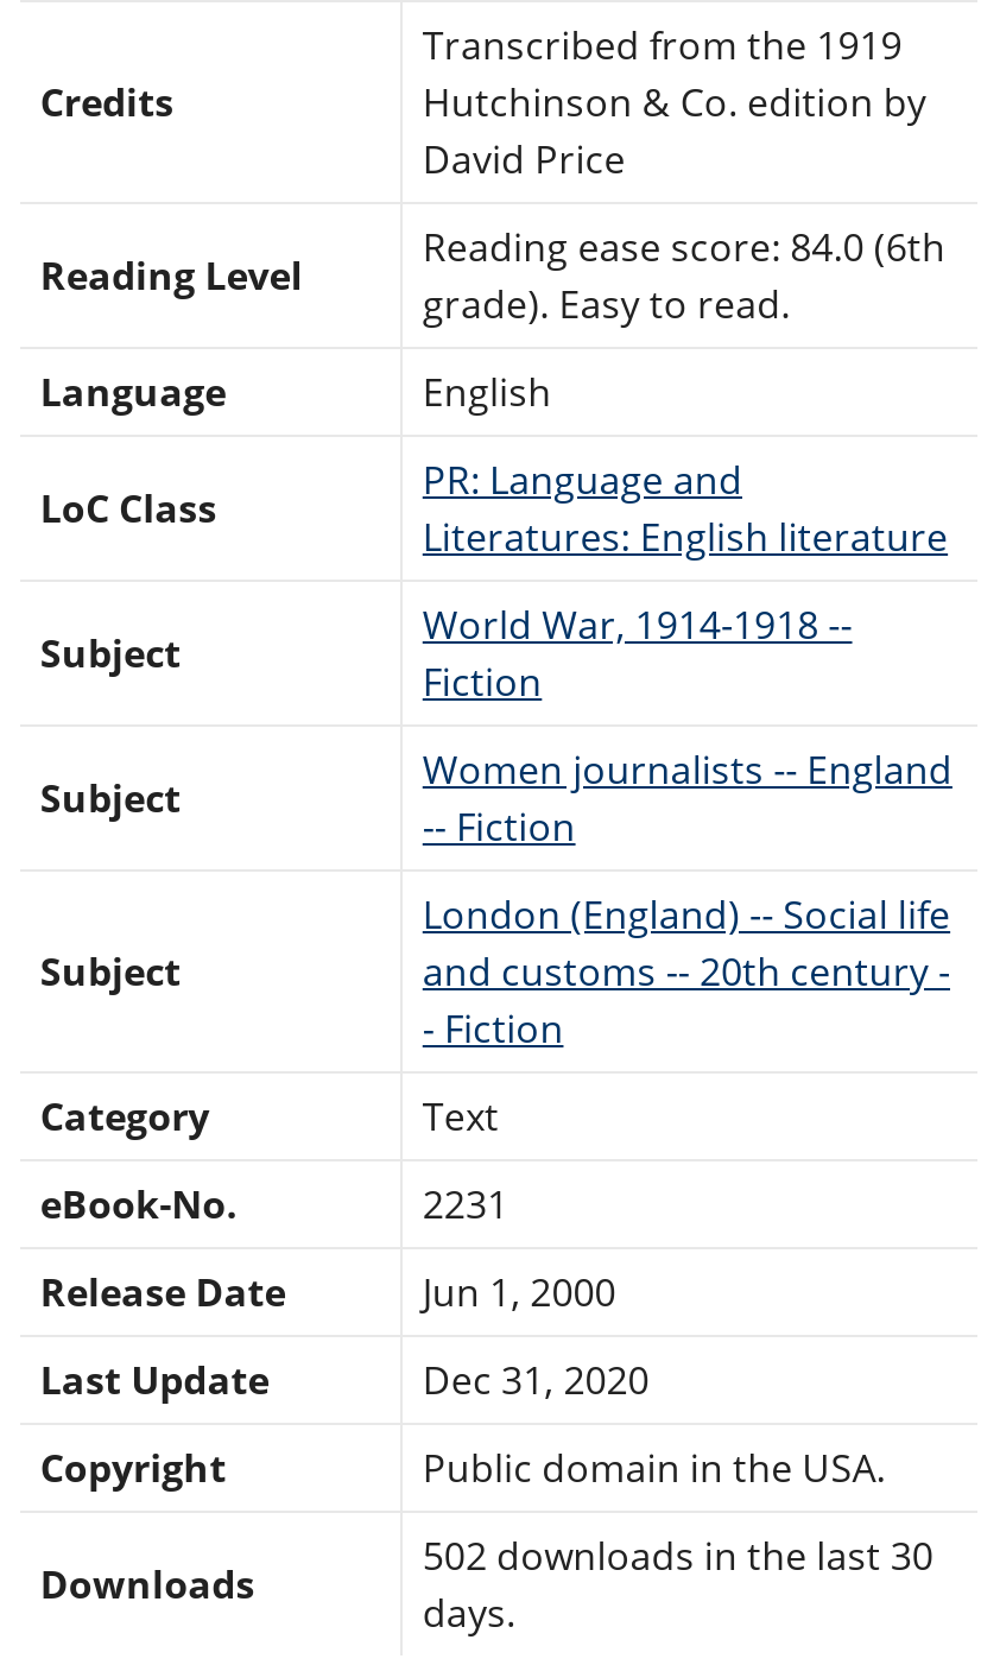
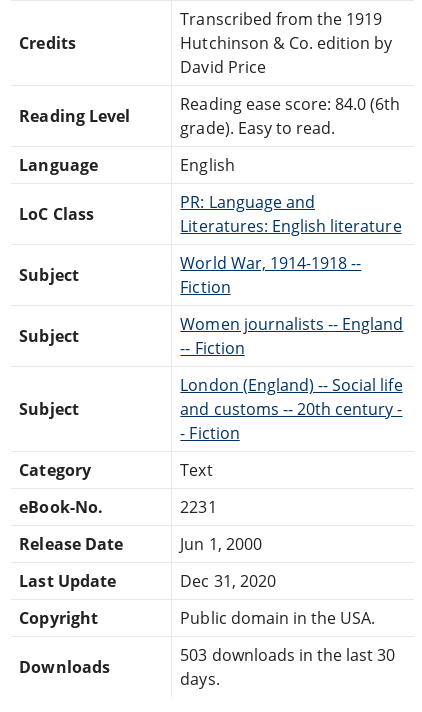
- 502 downloads in the last 30
+ 503 downloads in the last 30
